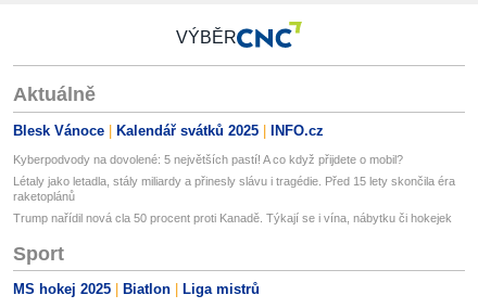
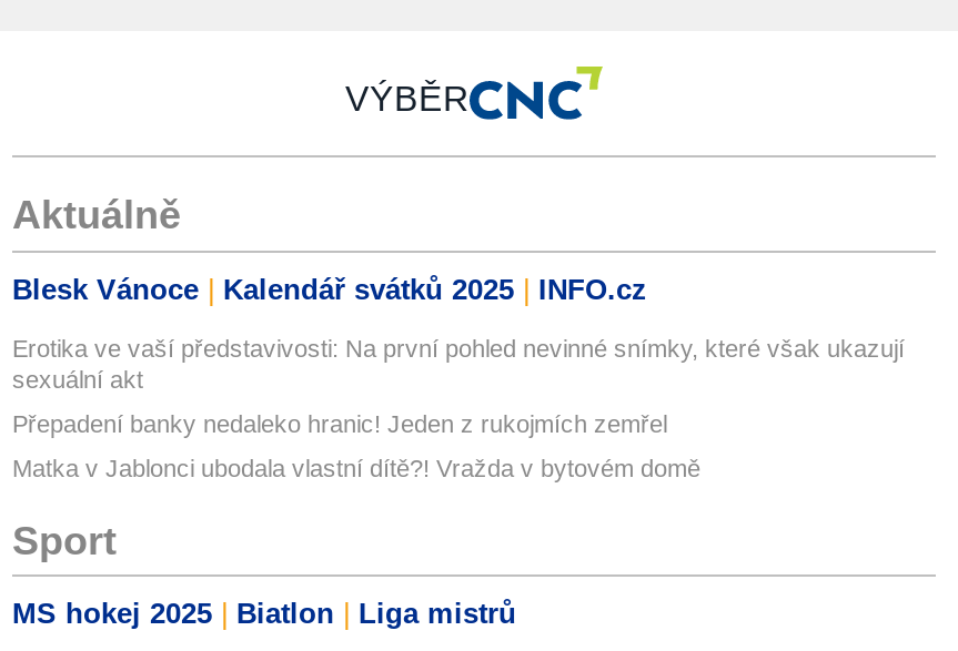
- Kyberpodvody na dovolené: 5 největších pastí! A co když přijdete o mobil?
+ Erotika ve vaší představivosti: Na první pohled nevinné snímky, které však ukazují
+ sexuální akt

- Létaly jako letadla, stály miliardy a přinesly slávu i tragédie. Před 15 lety skončila éra
- raketoplánů
+ Přepadení banky nedaleko hranic! Jeden z rukojmích zemřel

- Trump nařídil nová cla 50 procent proti Kanadě. Týkají se i vína, nábytku či hokejek
+ Matka v Jablonci ubodala vlastní dítě?! Vražda v bytovém domě
